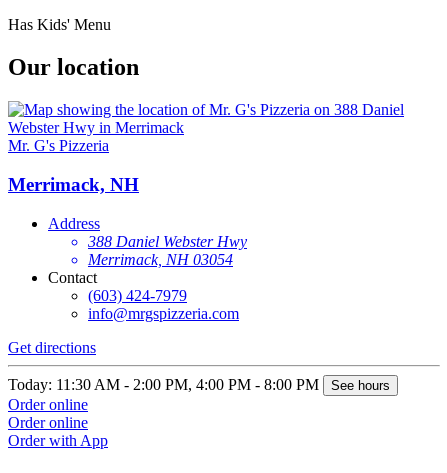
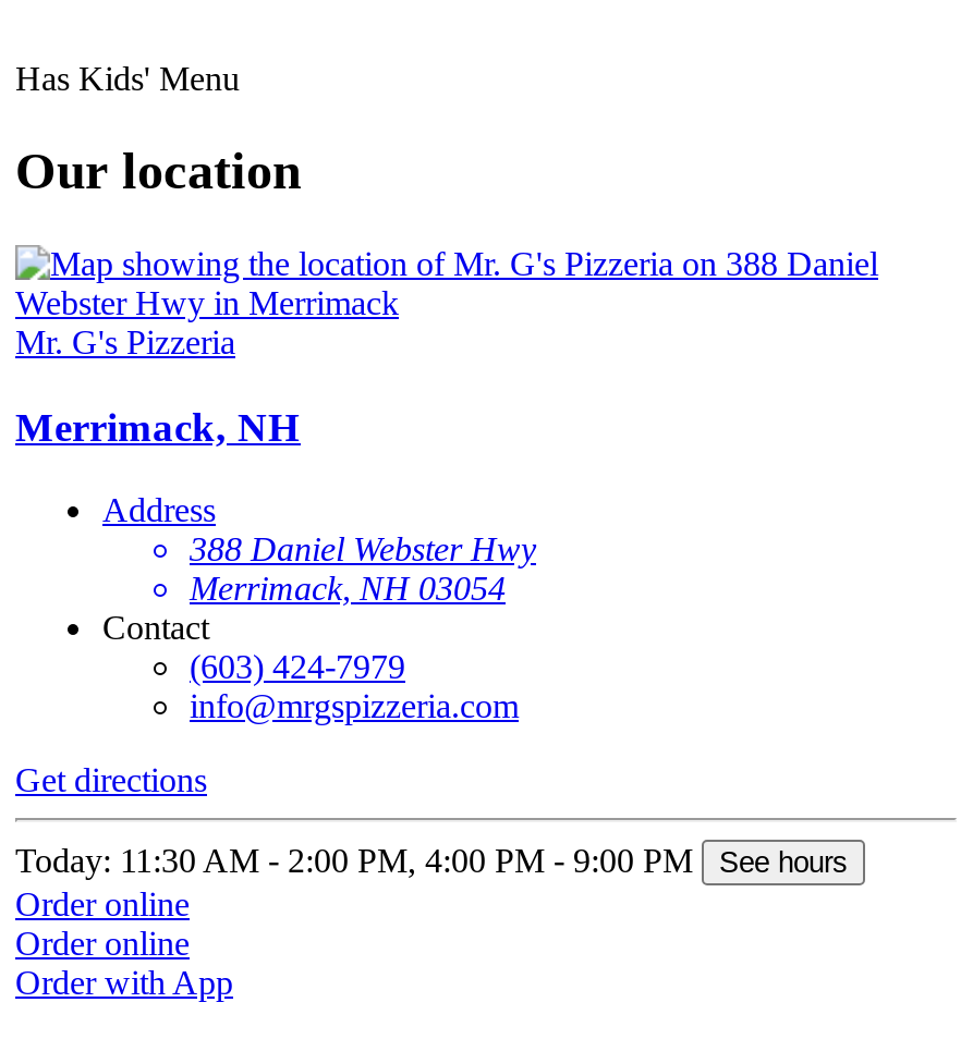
- Today: 11:30 AM - 2:00 PM, 4:00 PM - 8:00 PM
+ Today: 11:30 AM - 2:00 PM, 4:00 PM - 9:00 PM
